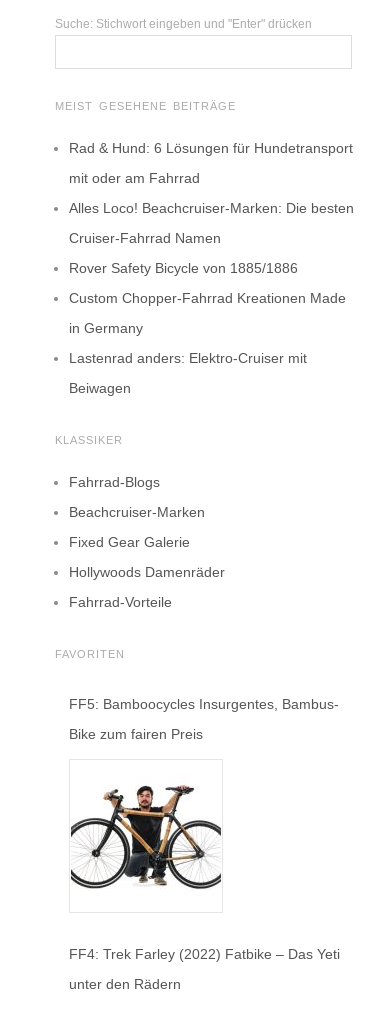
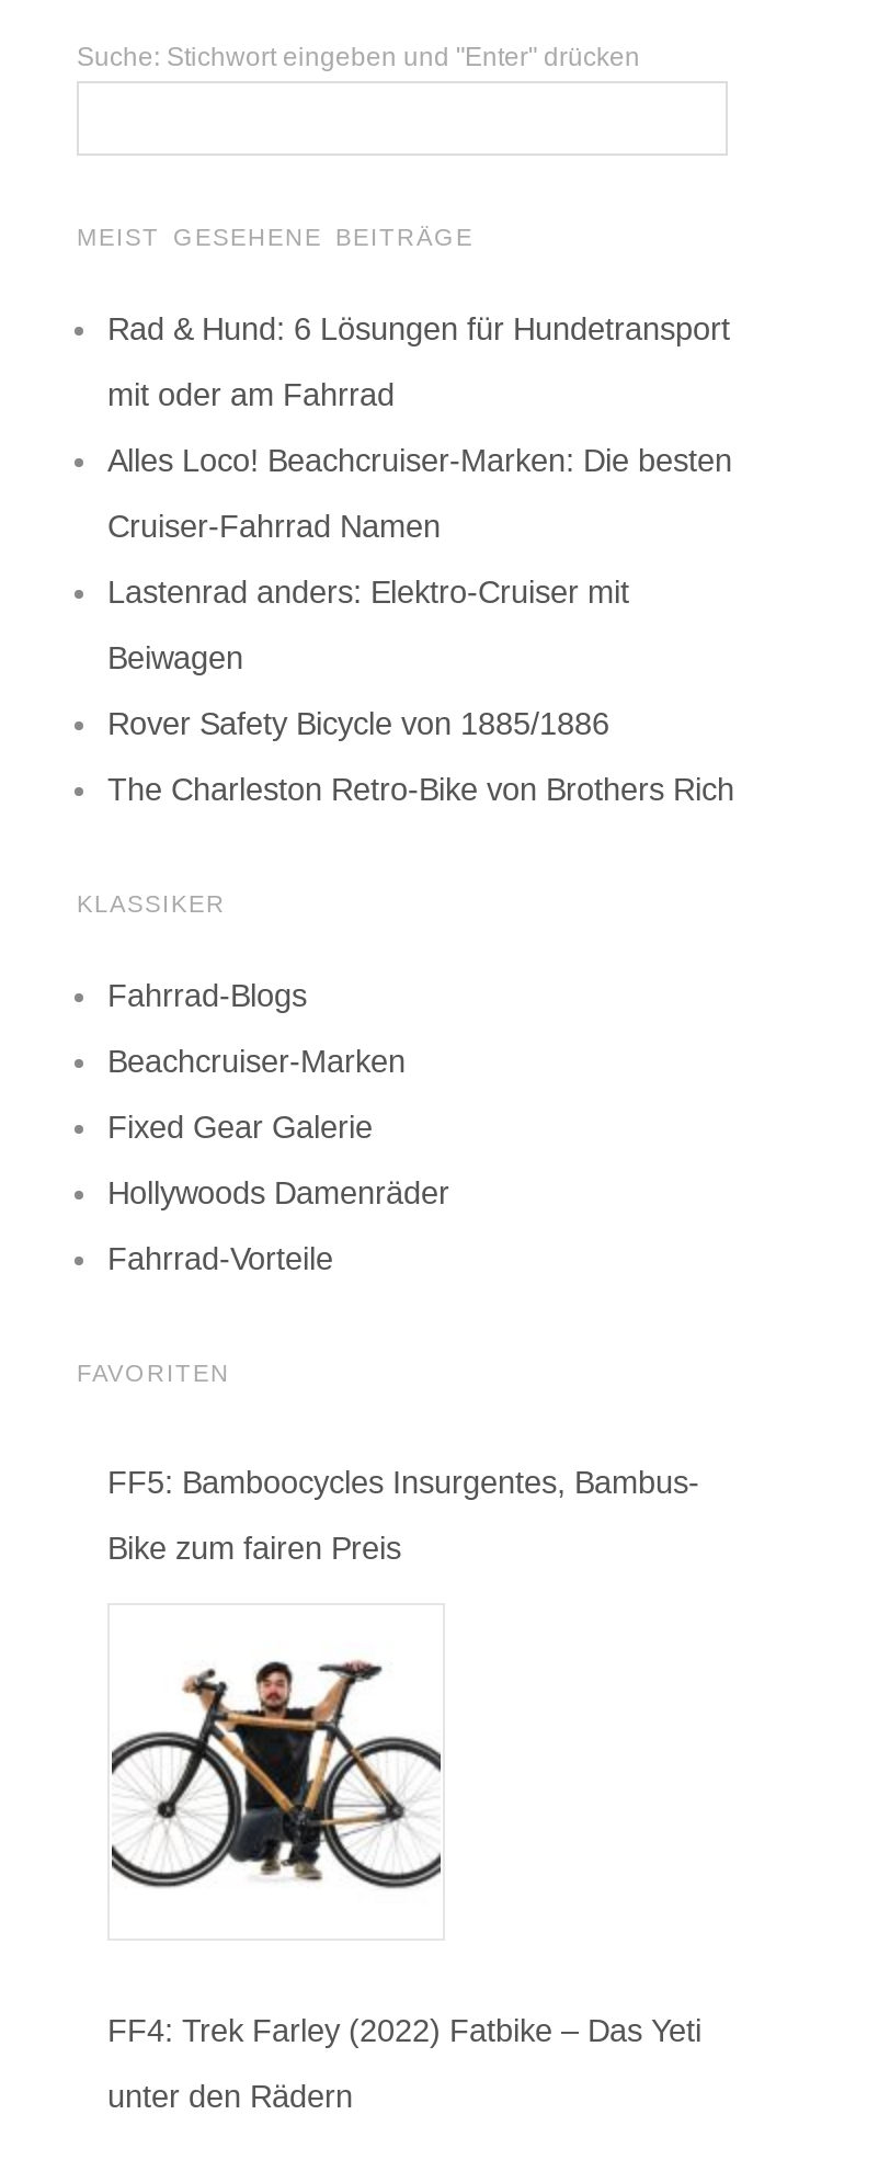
moved down: Rover Safety Bicycle von 1885/1886

- Custom Chopper-Fahrrad Kreationen Made
- in Germany

moved up: Lastenrad anders: Elektro-Cruiser mit | Beiwagen

+ The Charleston Retro-Bike von Brothers Rich
